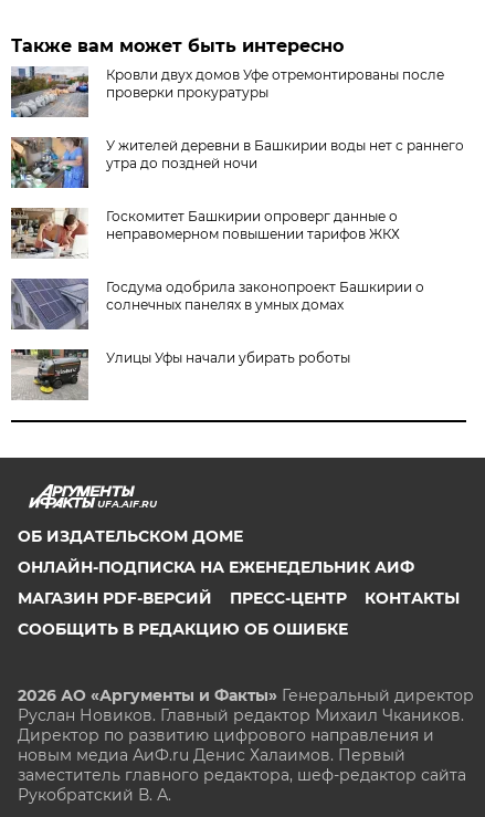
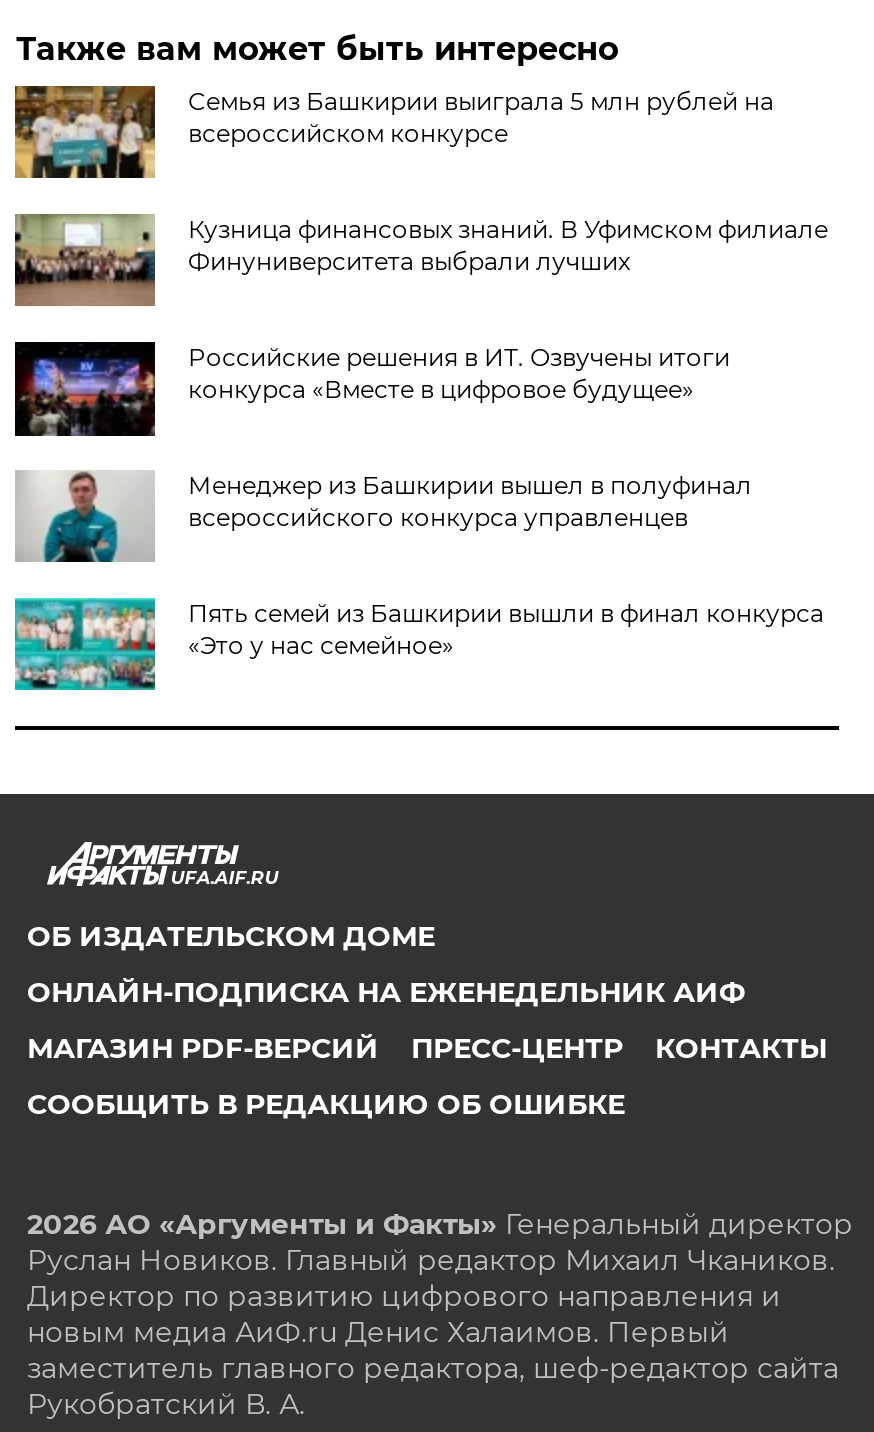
- [image]
- Кровли двух домов Уфе отремонтированы после
- проверки прокуратуры
+ [image]
+ Семья из Башкирии выиграла 5 млн рублей на
+ всероссийском конкурсе

- [image]
- У жителей деревни в Башкирии воды нет с раннего
- утра до поздней ночи
+ [image]
+ Кузница финансовых знаний. В Уфимском филиале
+ Финуниверситета выбрали лучших

- [image]
- Госкомитет Башкирии опроверг данные о
- неправомерном повышении тарифов ЖКХ
+ [image]
+ Российские решения в ИТ. Озвучены итоги
+ конкурса «Вместе в цифровое будущее»

- [image]
- Госдума одобрила законопроект Башкирии о
- солнечных панелях в умных домах
+ [image]
+ Менеджер из Башкирии вышел в полуфинал
+ всероссийского конкурса управленцев

- [image]
- Улицы Уфы начали убирать роботы
+ [image]
+ Пять семей из Башкирии вышли в финал конкурса
+ «Это у нас семейное»
